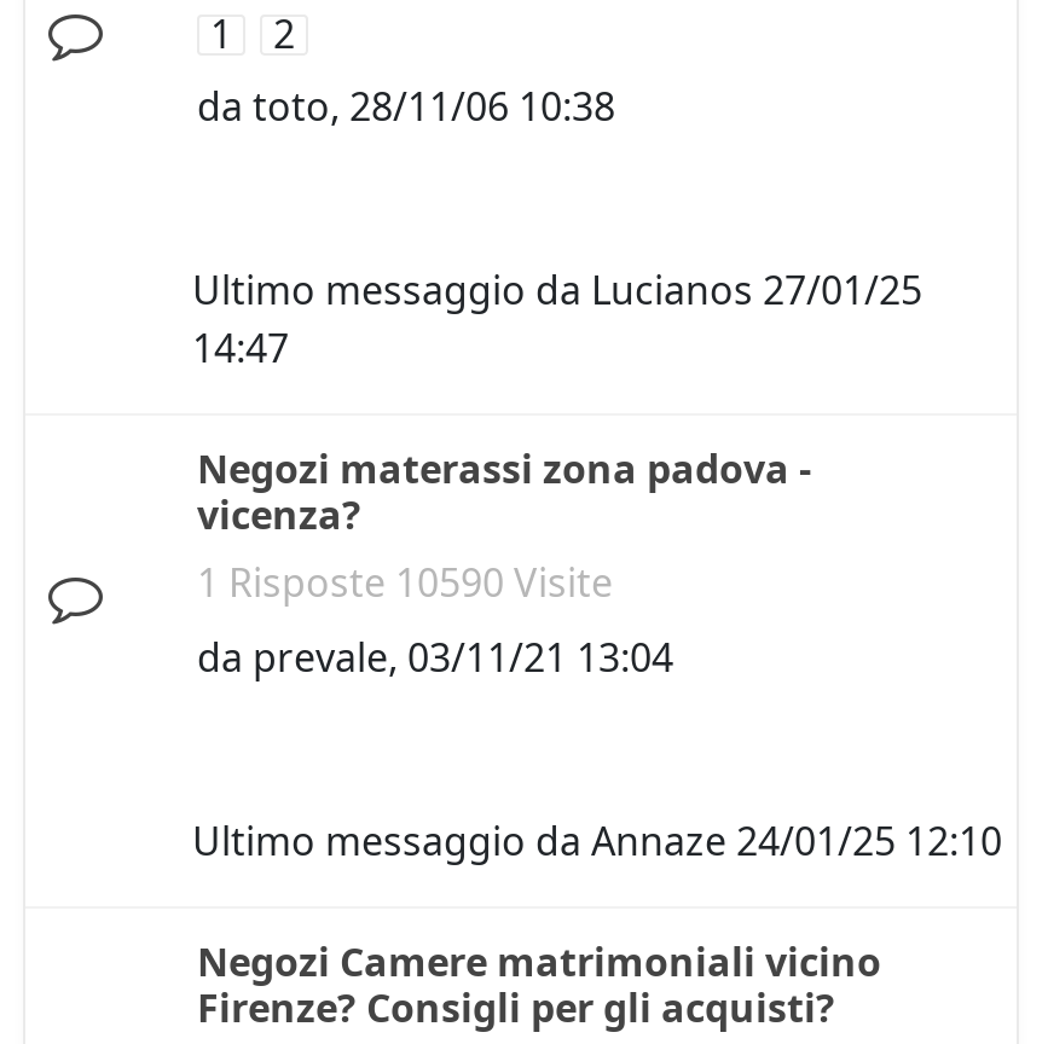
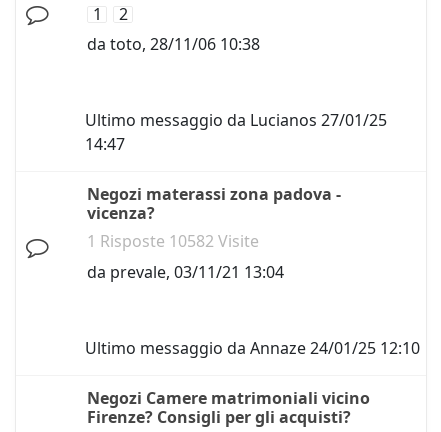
- 1 Risposte 10590 Visite
+ 1 Risposte 10582 Visite
